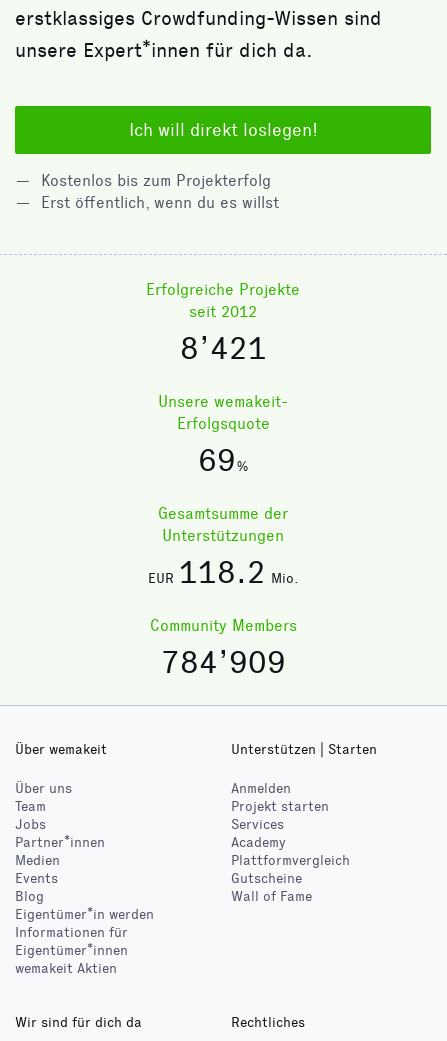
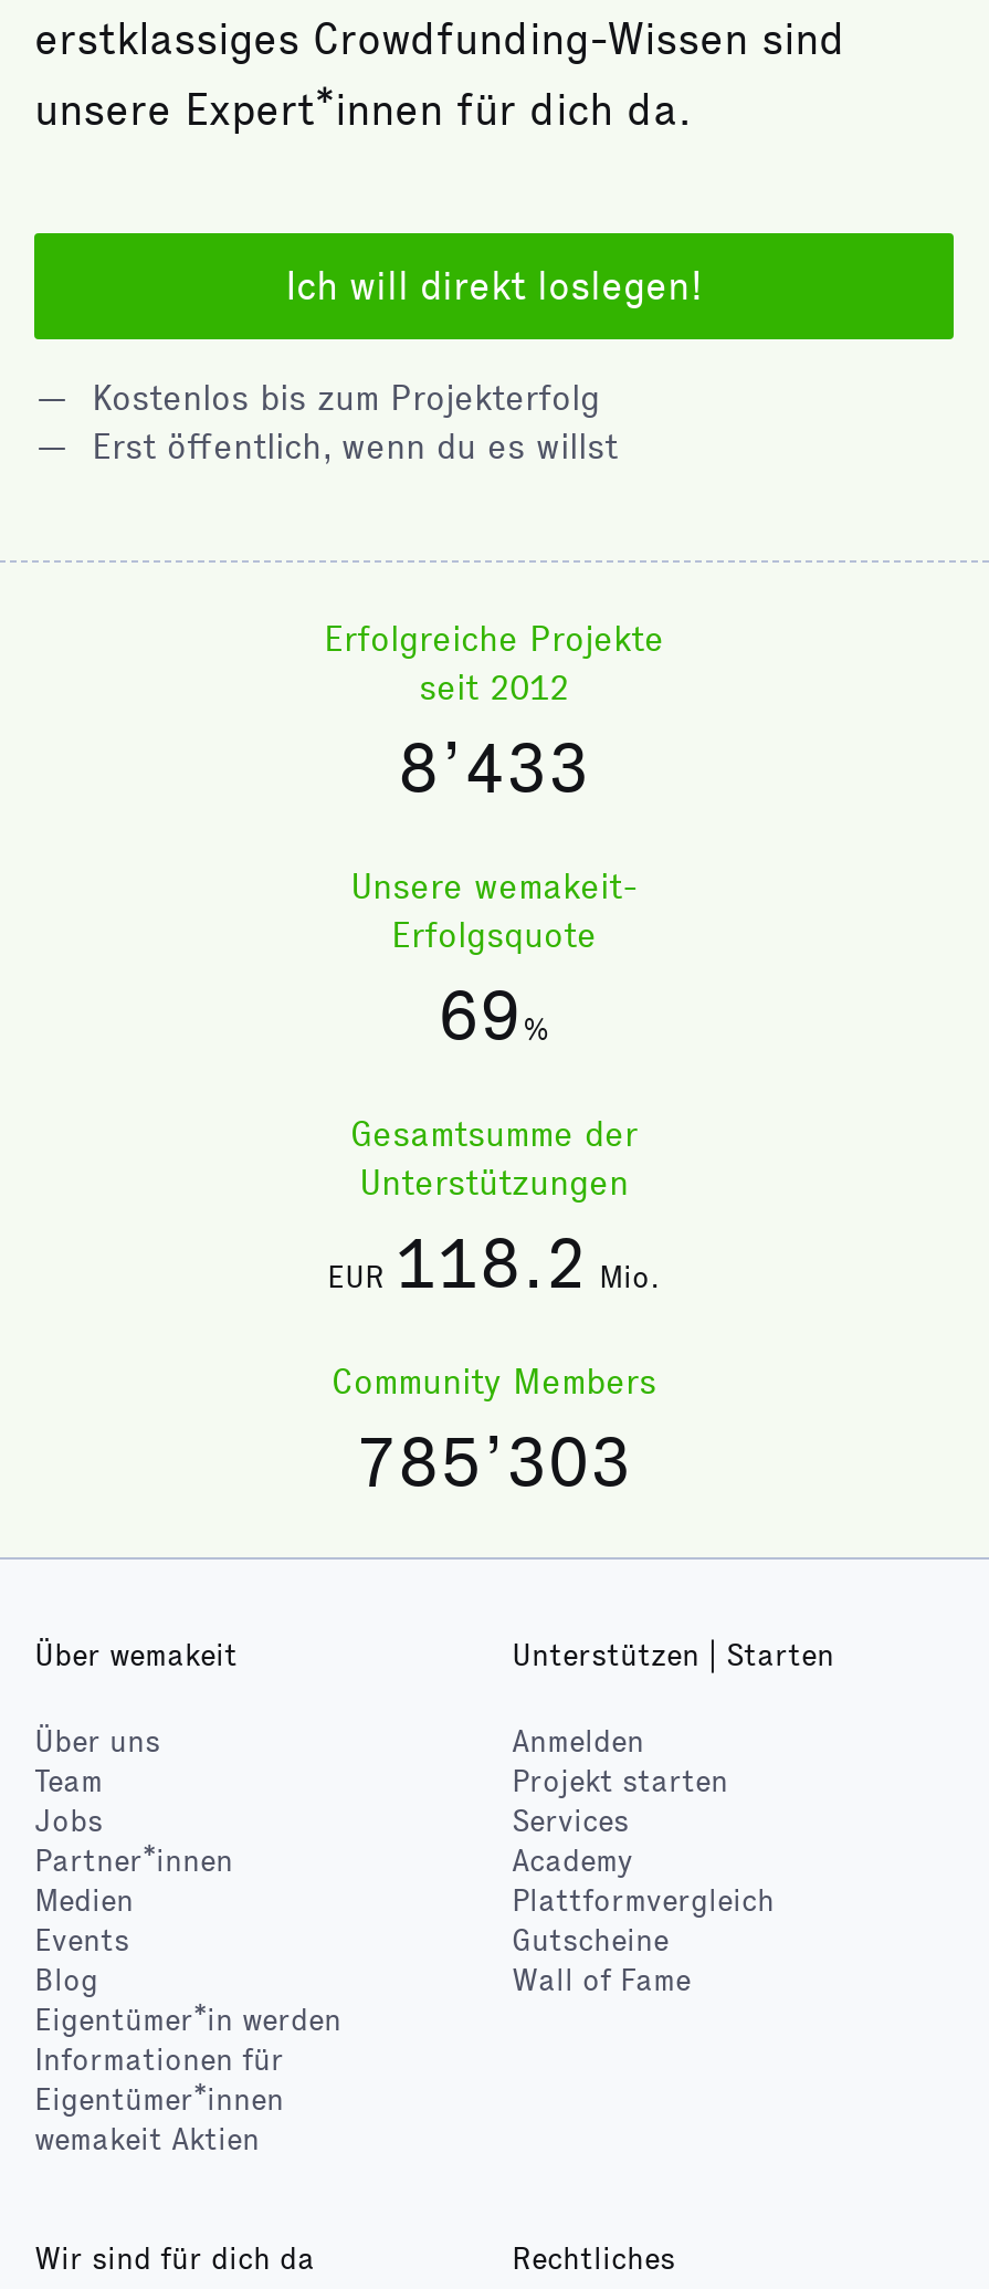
- 8’421
+ 8’433

- 784’909
+ 785’303
